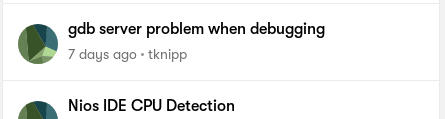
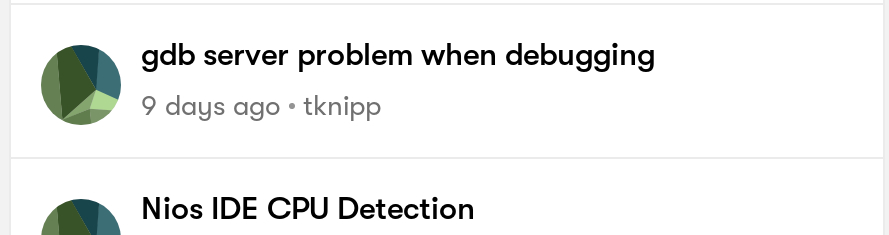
- 7 days ago tknipp
+ 9 days ago tknipp
